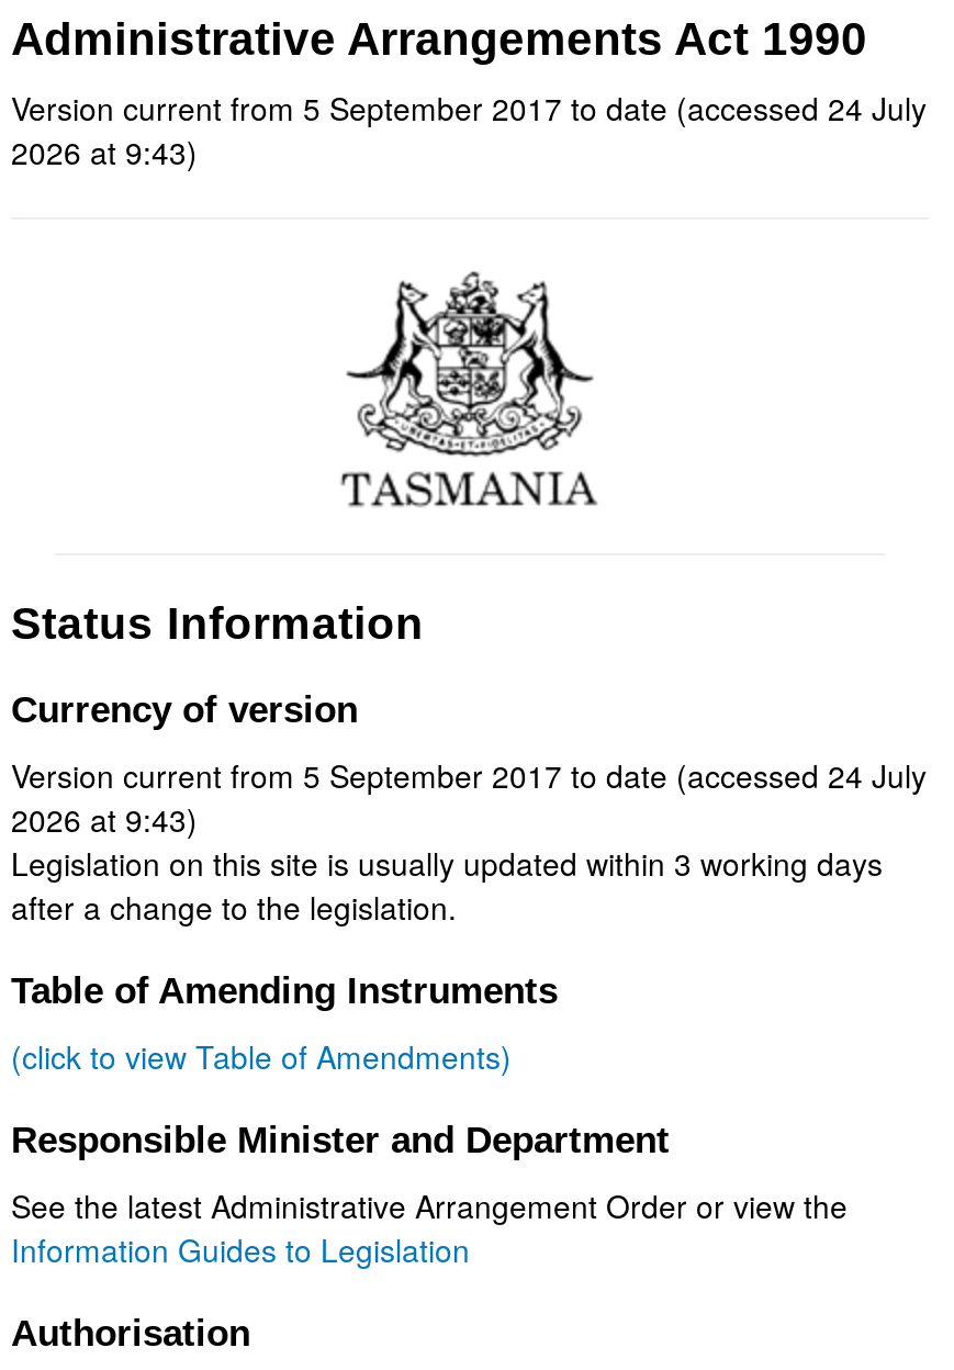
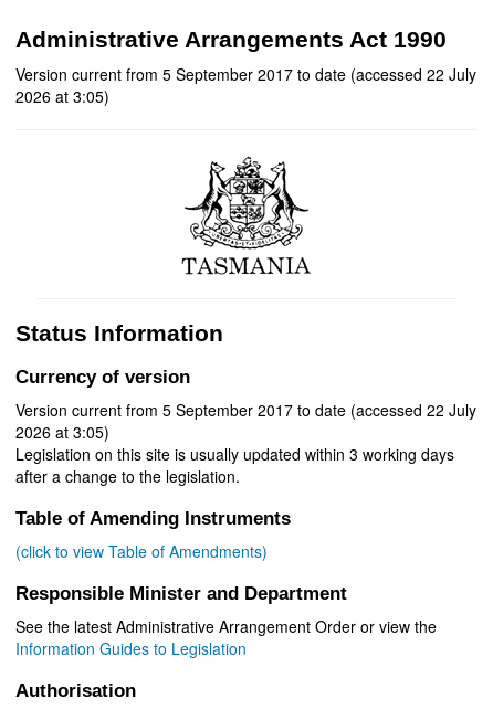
- Version current from 5 September 2017 to date (accessed 24 July
+ Version current from 5 September 2017 to date (accessed 22 July

- 2026 at 9:43)
+ 2026 at 3:05)

- Version current from 5 September 2017 to date (accessed 24 July
+ Version current from 5 September 2017 to date (accessed 22 July

- 2026 at 9:43)
+ 2026 at 3:05)
